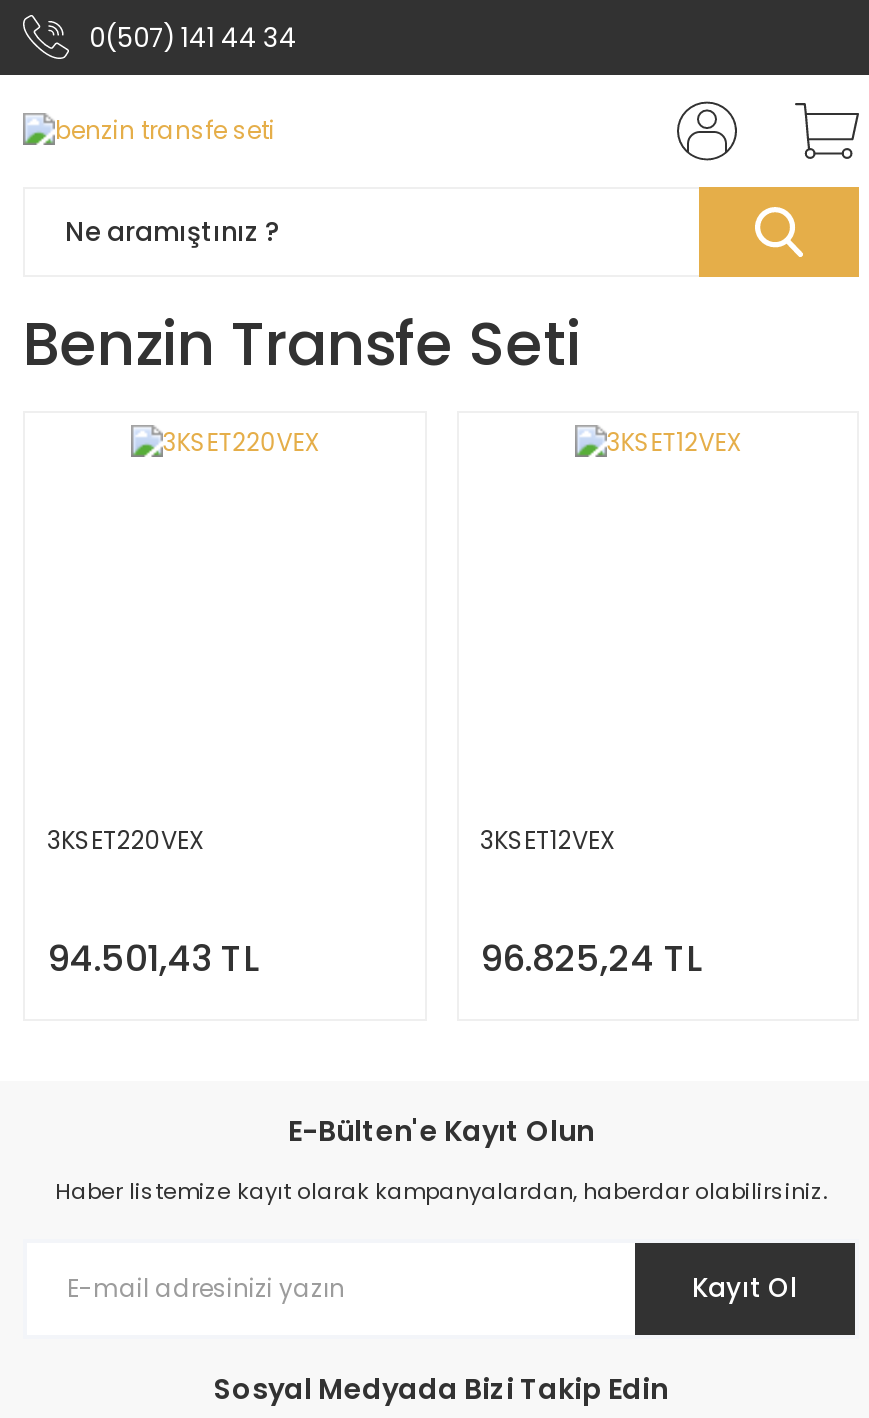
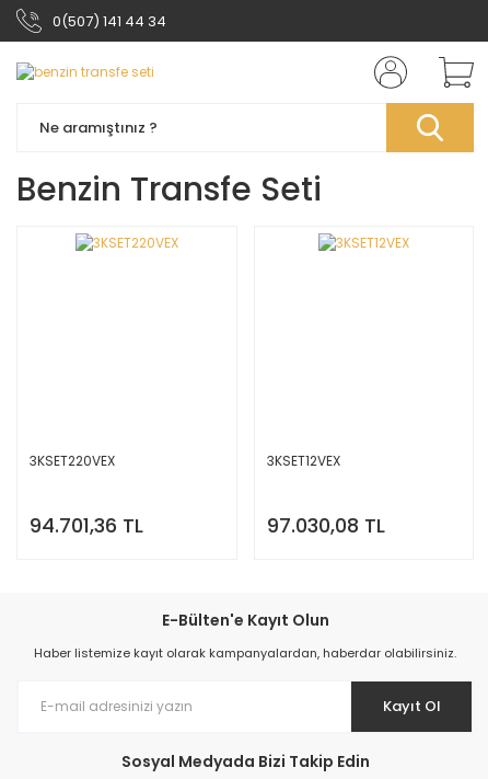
- 94.501,43 TL
+ 94.701,36 TL

- 96.825,24 TL
+ 97.030,08 TL
